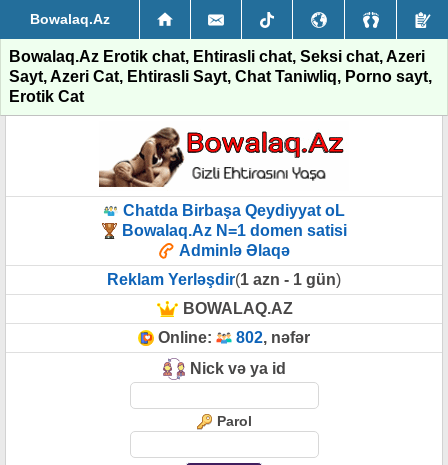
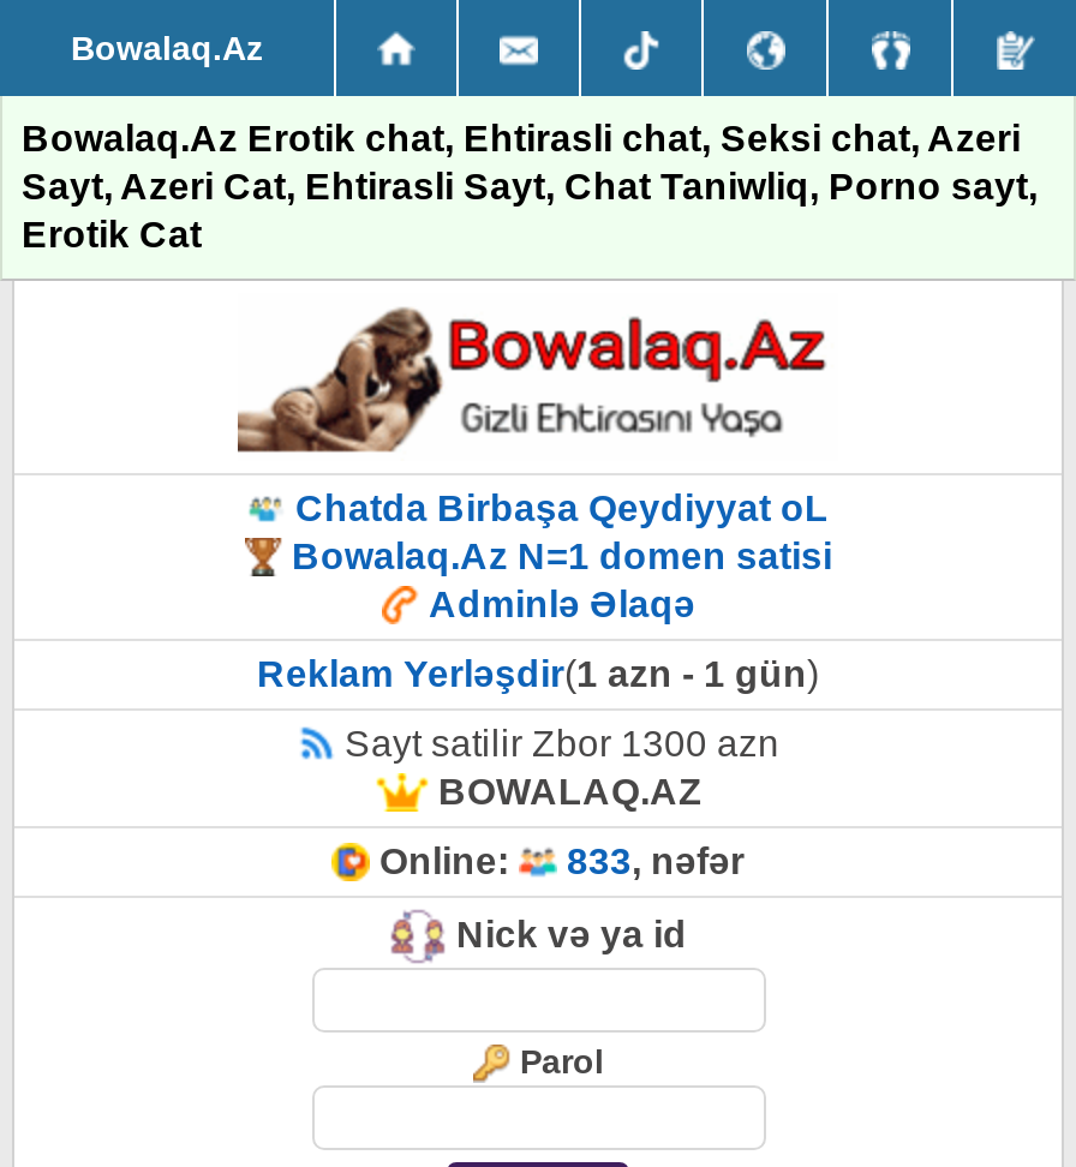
+ Sayt satilir Zbor 1300 azn

- Online: 802, nəfər
+ Online: 833, nəfər
